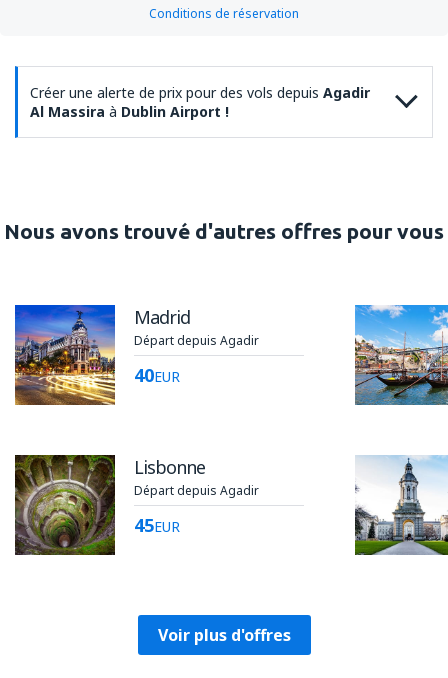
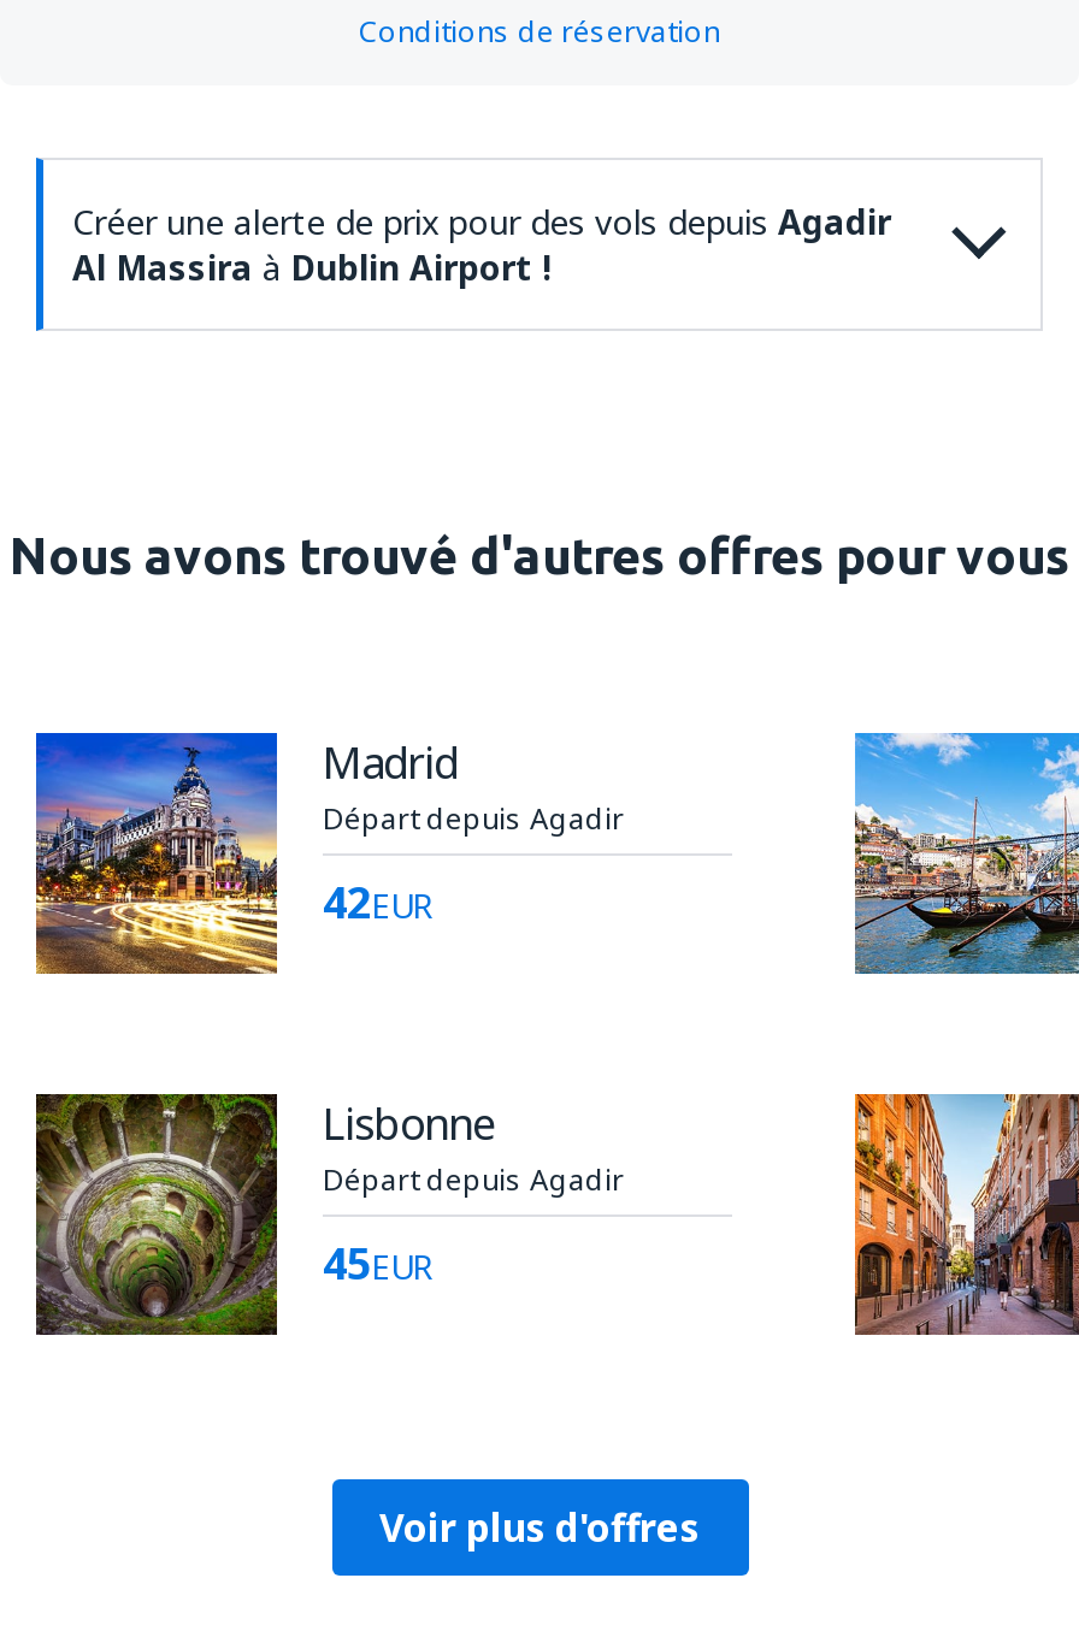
- 40EUR
+ 42EUR

- [image]
+ [image]
